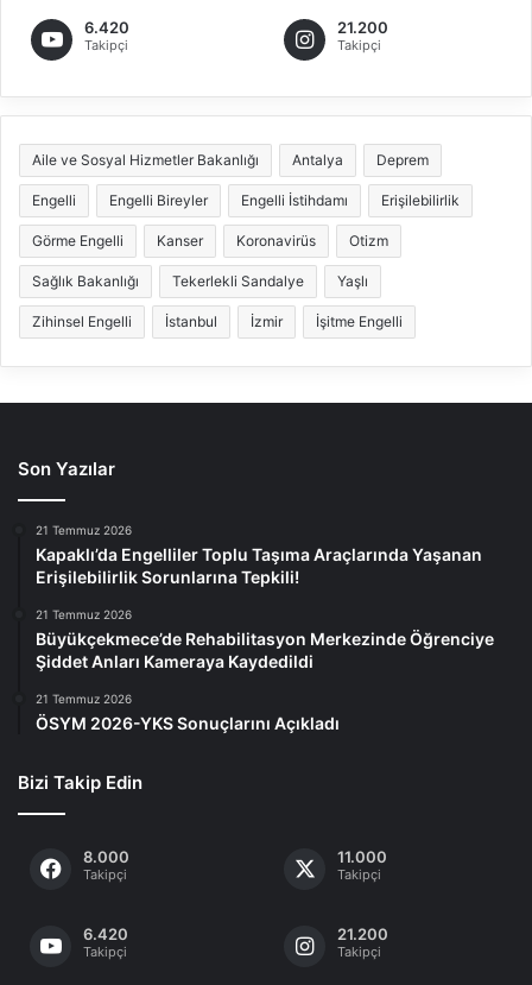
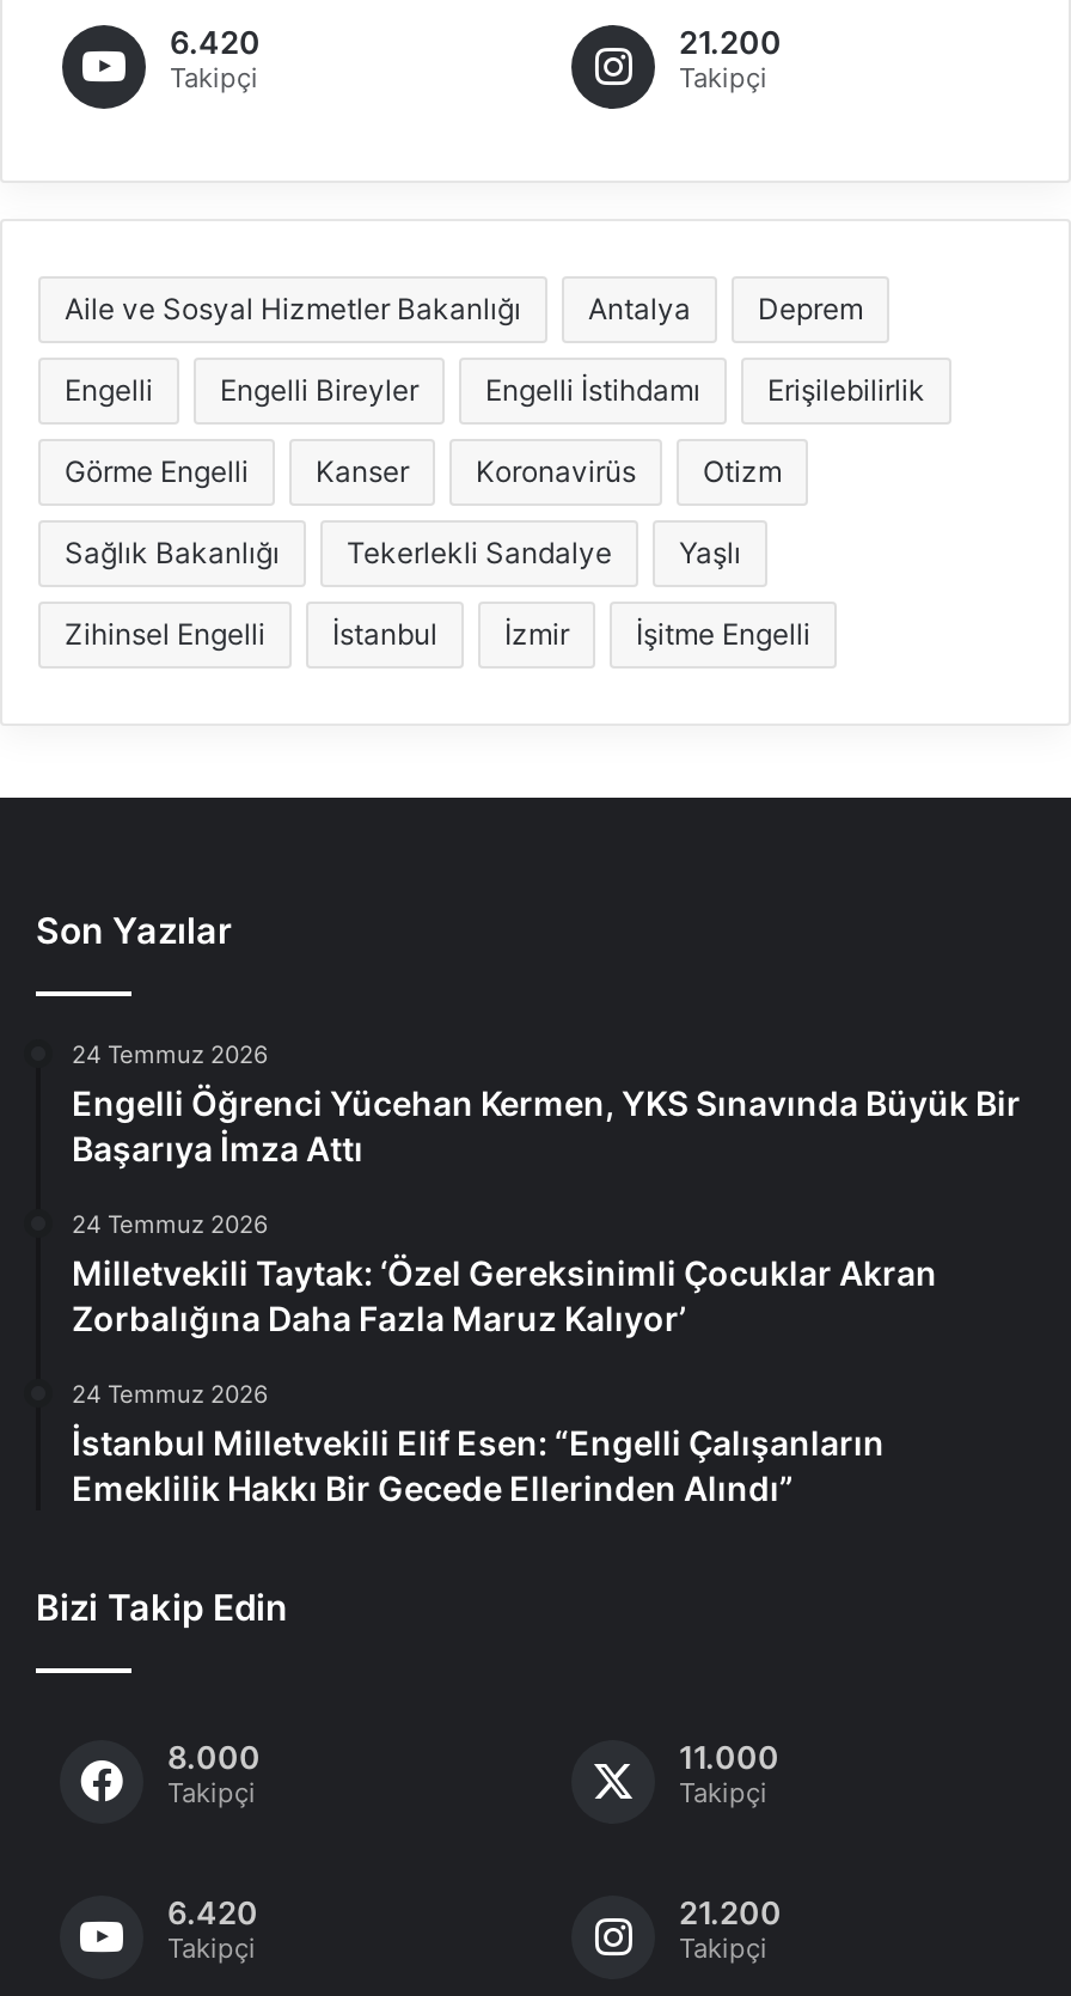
- 21 Temmuz 2026
- Kapaklı’da Engelliler Toplu Taşıma Araçlarında Yaşanan
- Erişilebilirlik Sorunlarına Tepkili!
+ 24 Temmuz 2026
+ Engelli Öğrenci Yücehan Kermen, YKS Sınavında Büyük Bir
+ Başarıya İmza Attı

- 21 Temmuz 2026
- Büyükçekmece’de Rehabilitasyon Merkezinde Öğrenciye
- Şiddet Anları Kameraya Kaydedildi
+ 24 Temmuz 2026
+ Milletvekili Taytak: ‘Özel Gereksinimli Çocuklar Akran
+ Zorbalığına Daha Fazla Maruz Kalıyor’

- 21 Temmuz 2026
- ÖSYM 2026-YKS Sonuçlarını Açıkladı
+ 24 Temmuz 2026
+ İstanbul Milletvekili Elif Esen: “Engelli Çalışanların
+ Emeklilik Hakkı Bir Gecede Ellerinden Alındı”
